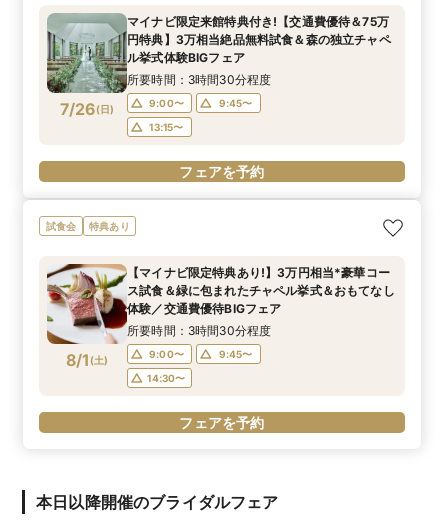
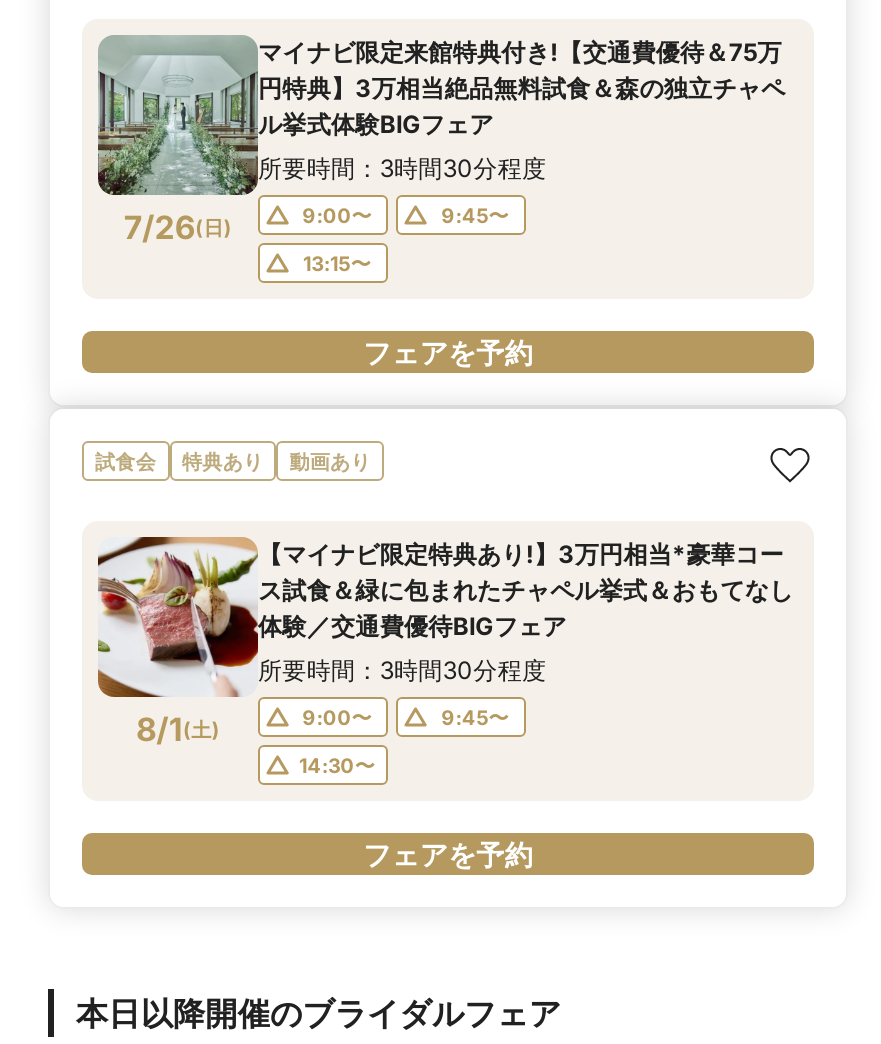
+ 動画あり
